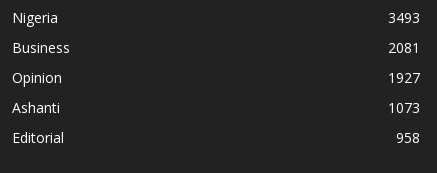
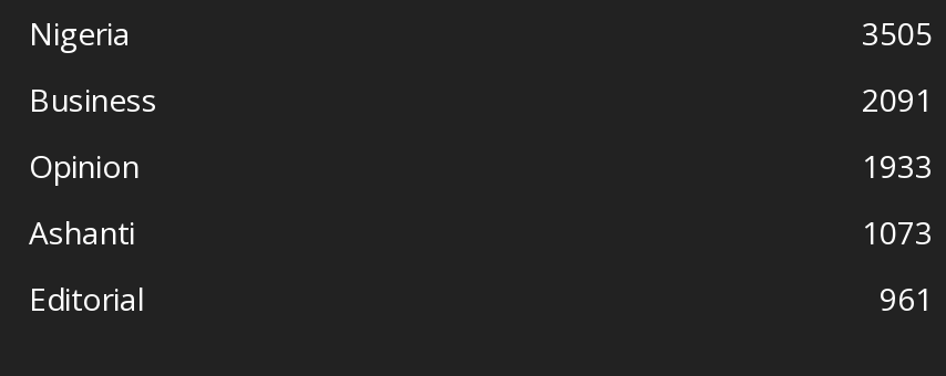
- 3493
+ 3505

- 2081
+ 2091

- 1927
+ 1933

- 958
+ 961
